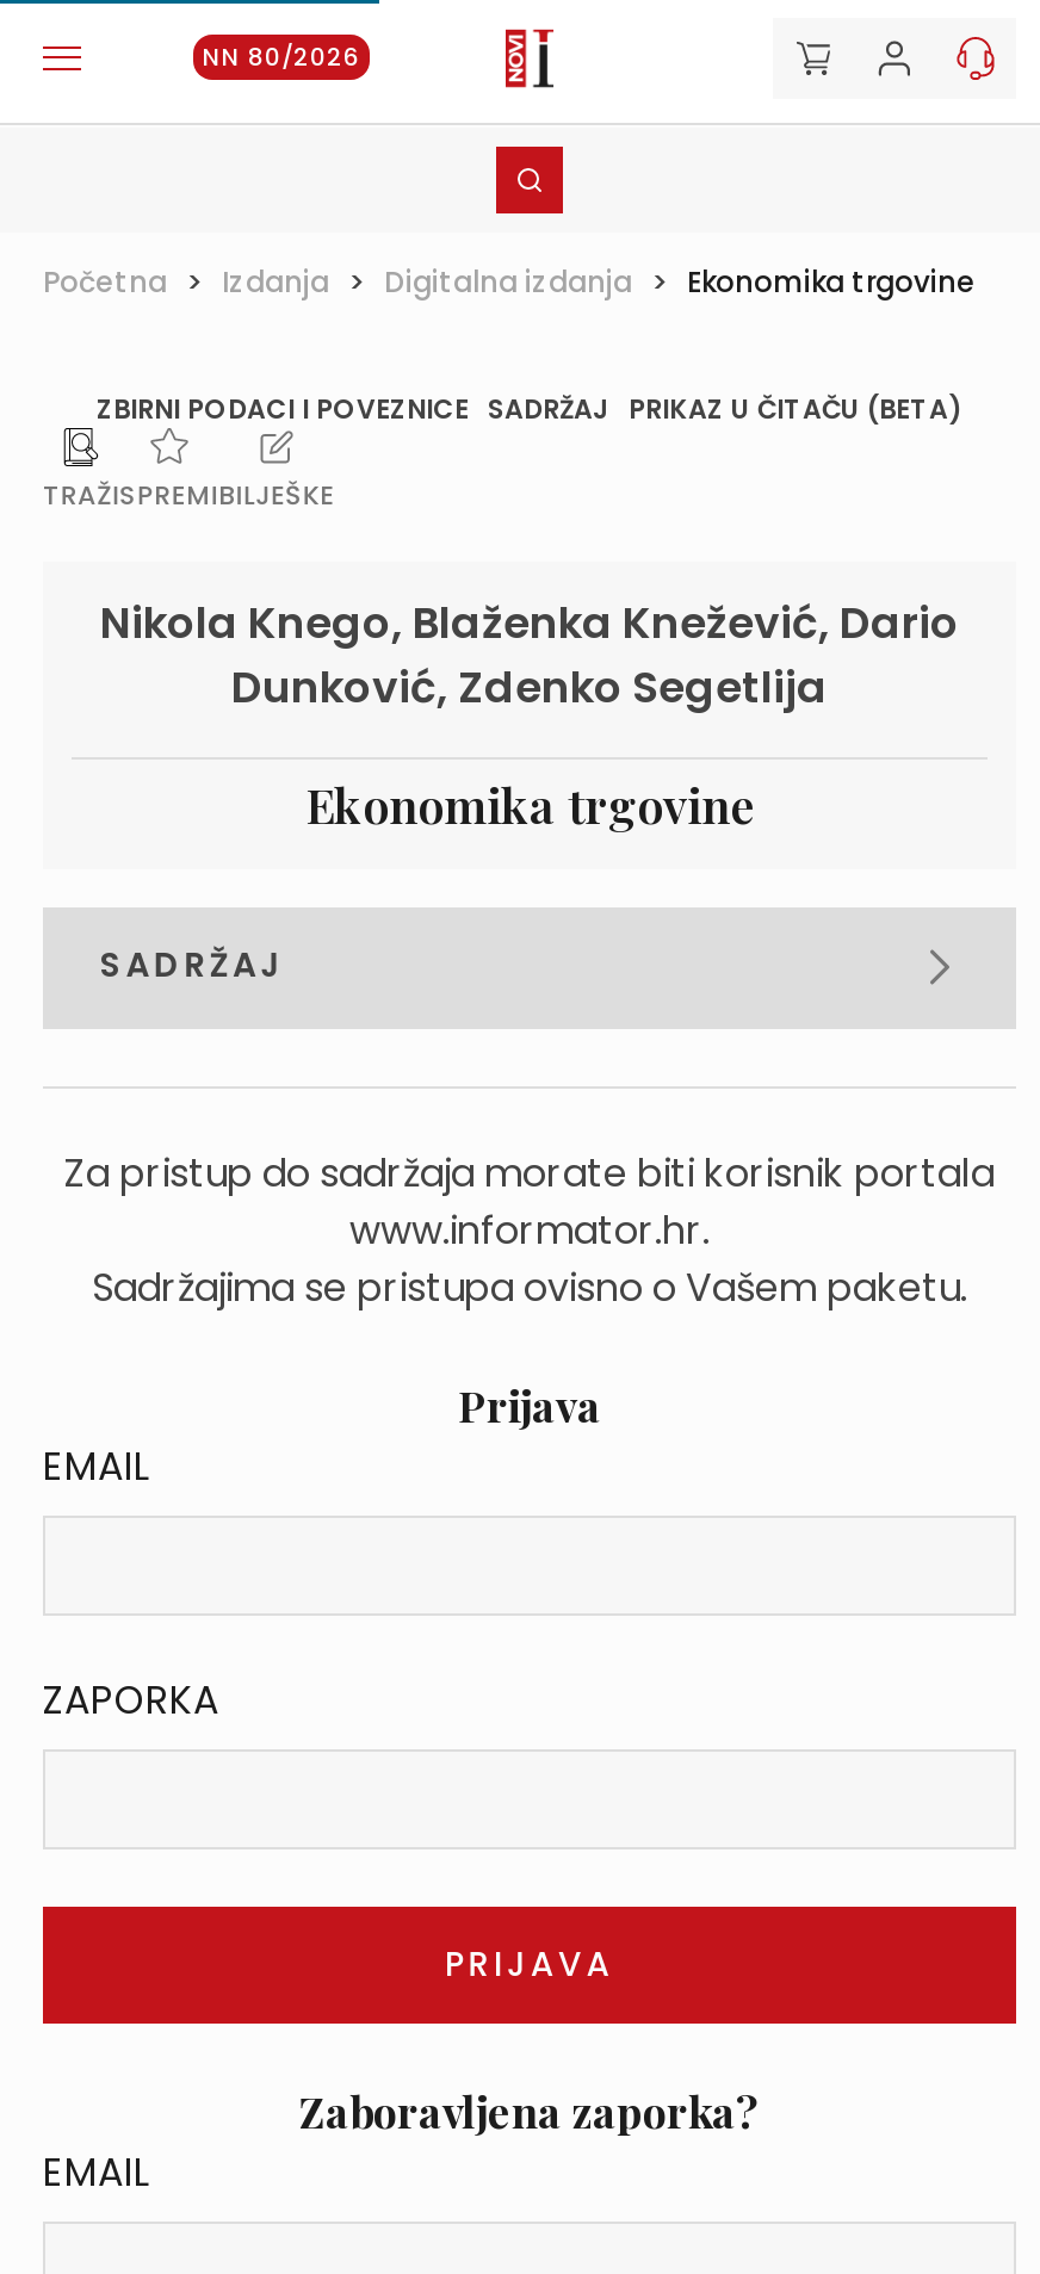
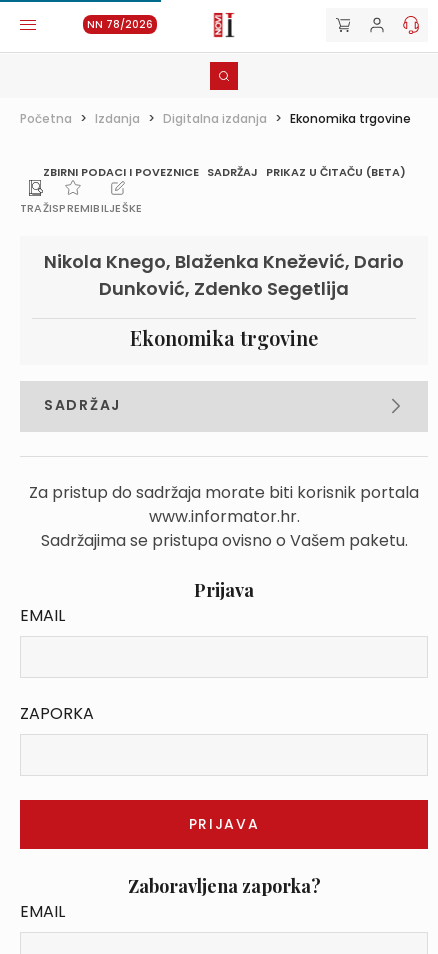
- NN 80/2026
+ NN 78/2026
